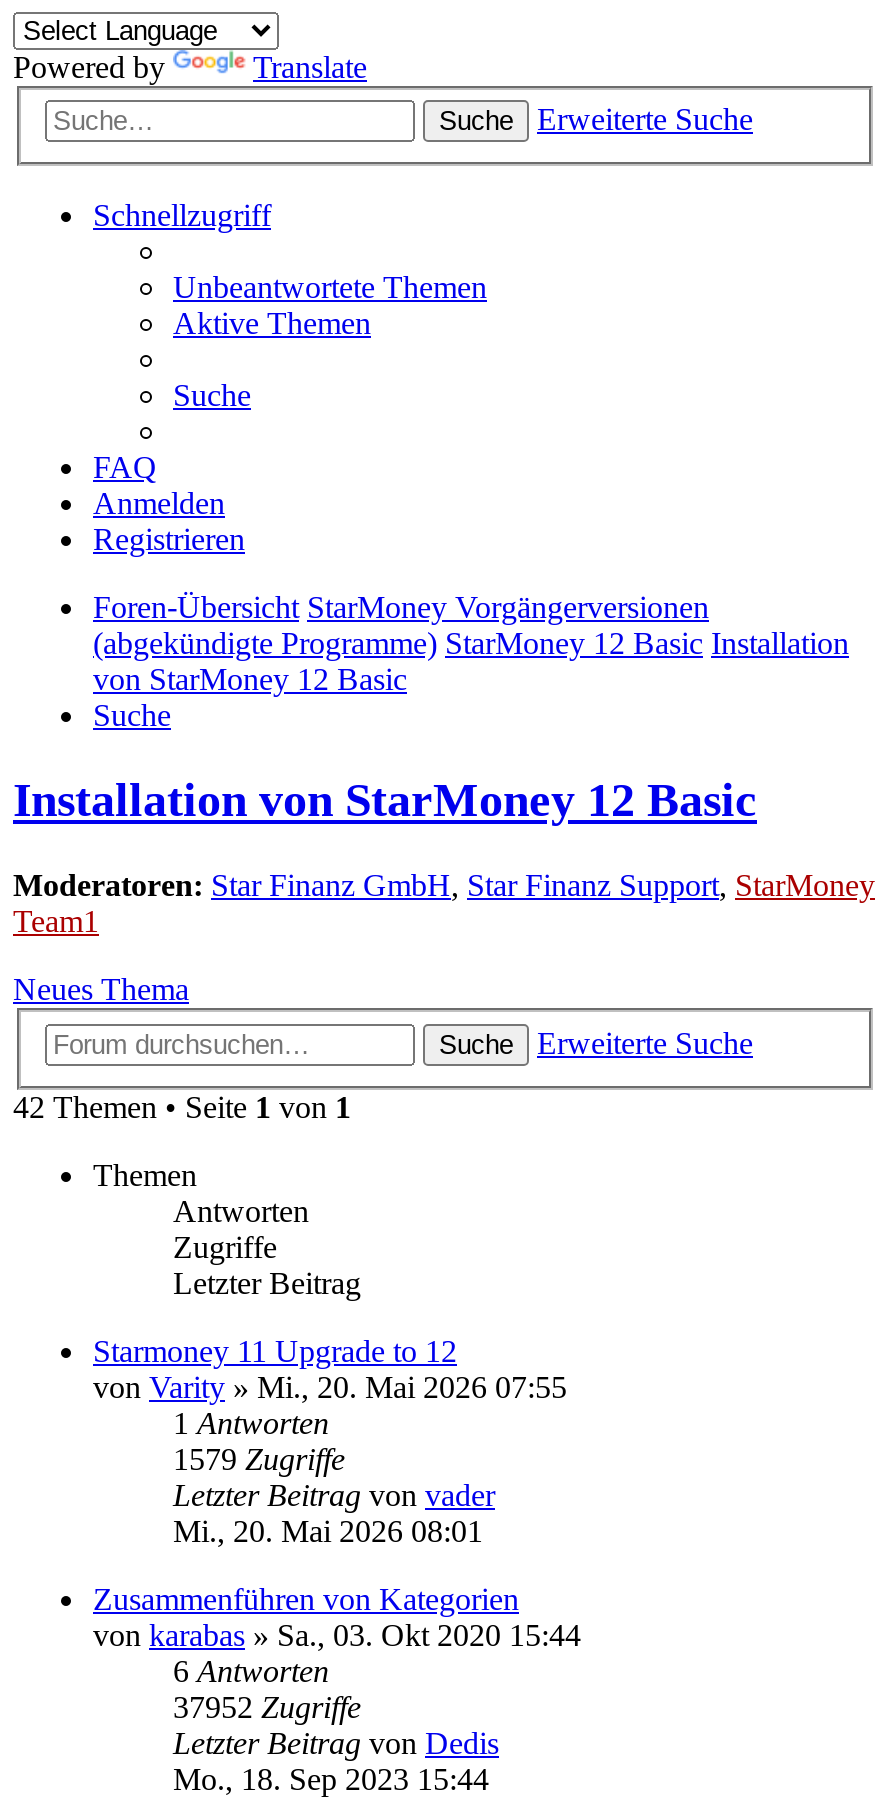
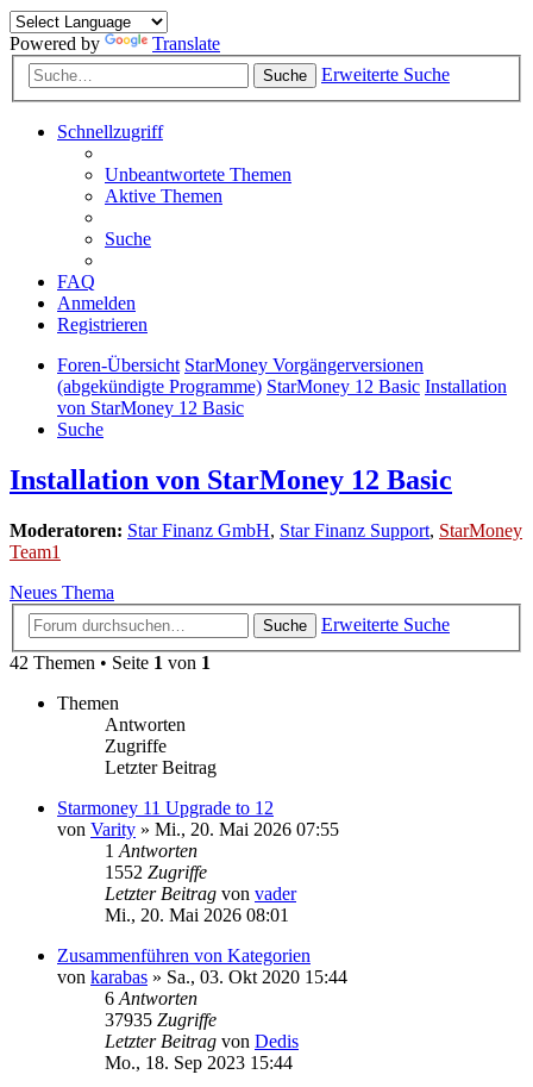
- 1579 Zugriffe
+ 1552 Zugriffe

- 37952 Zugriffe
+ 37935 Zugriffe
